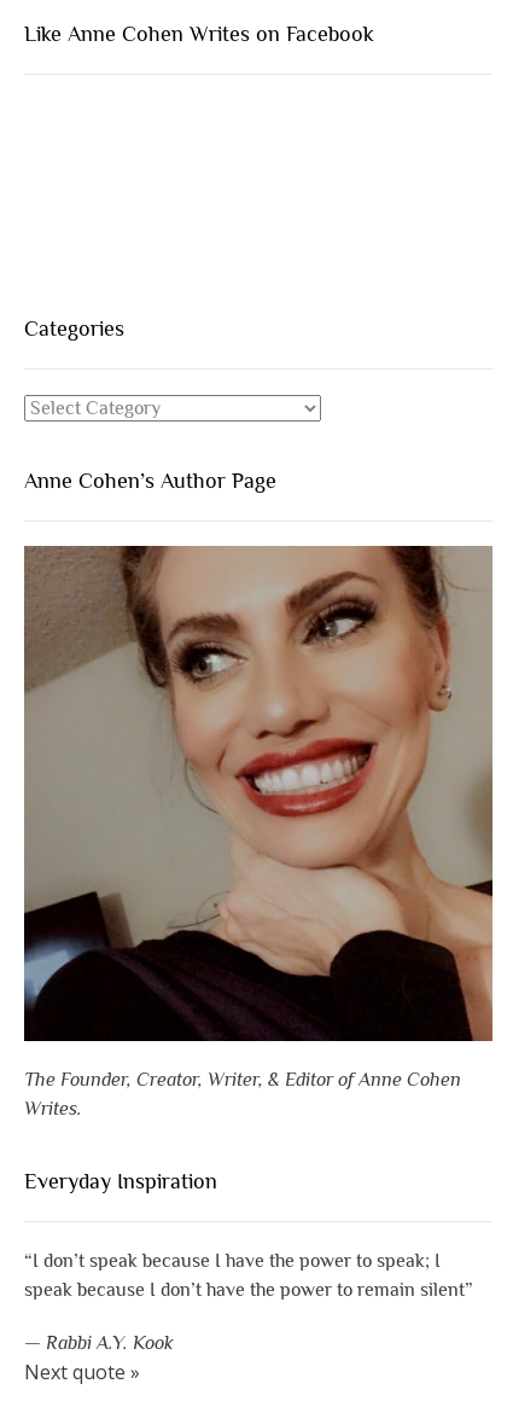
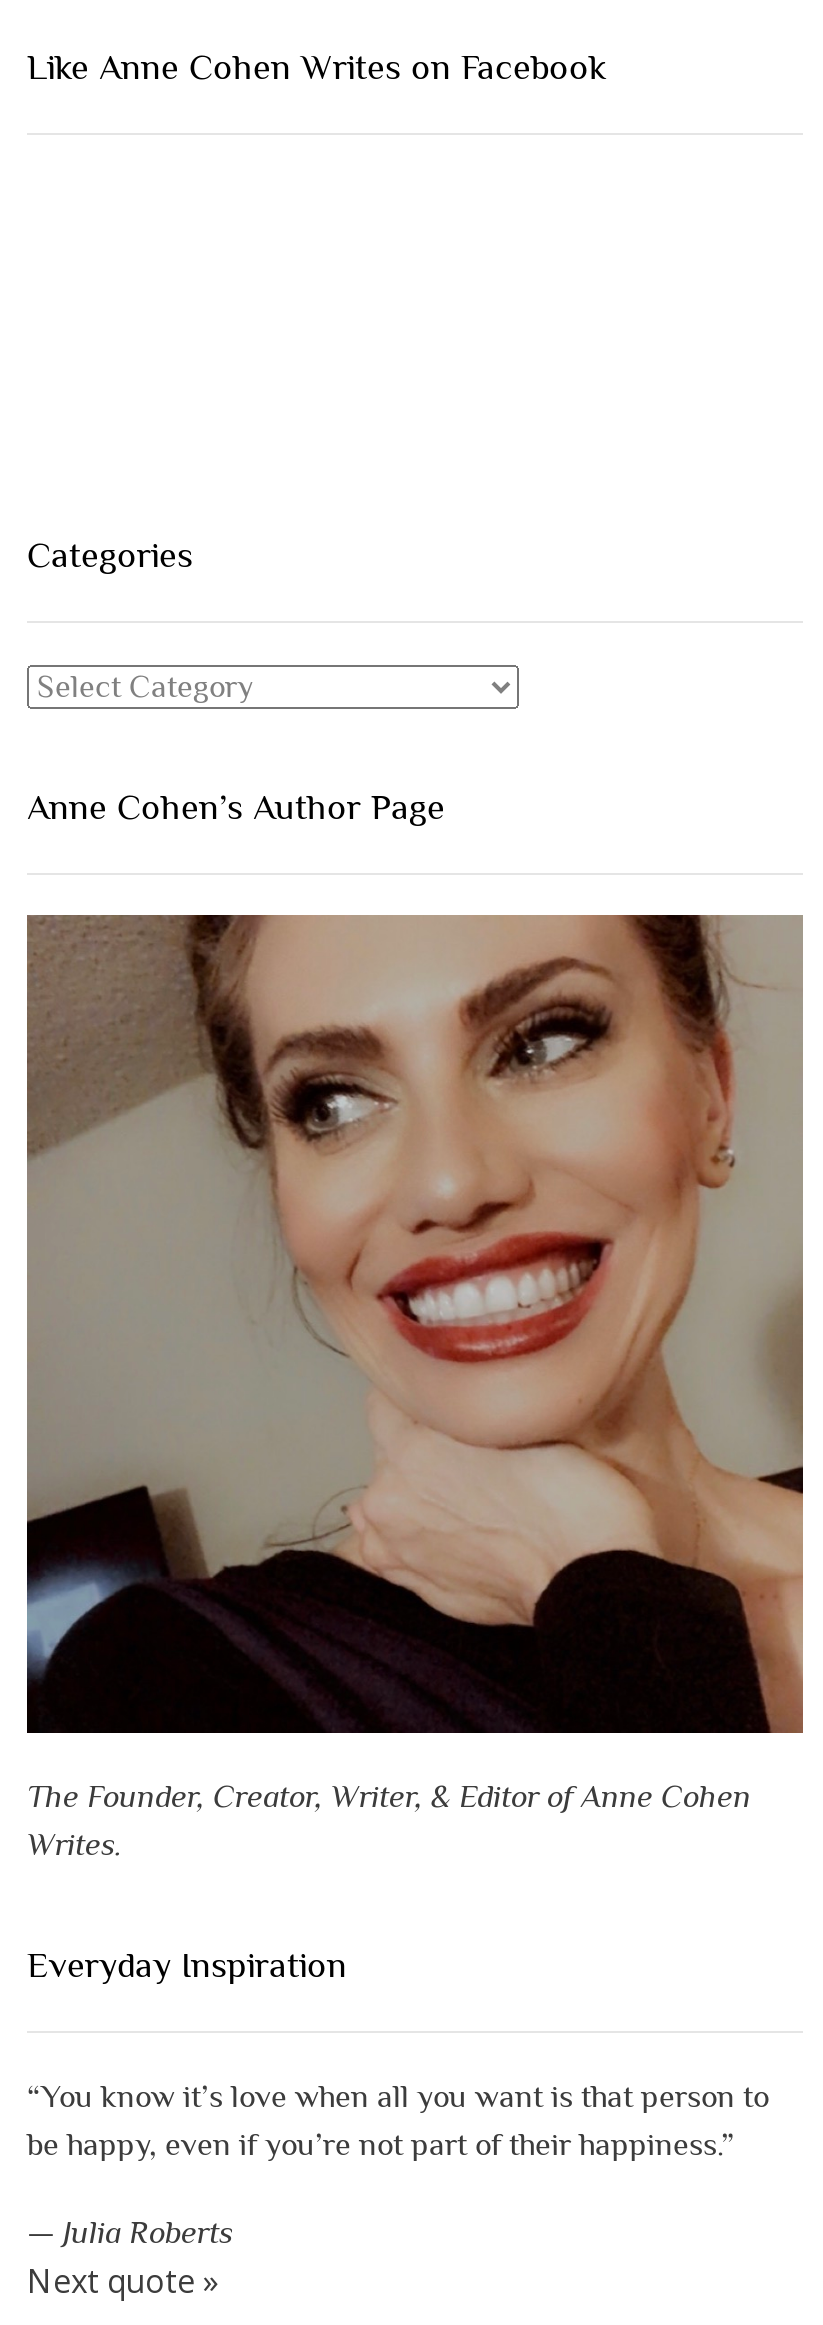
- “I don’t speak because I have the power to speak; I
- speak because I don’t have the power to remain silent”
+ “You know it’s love when all you want is that person to
+ be happy, even if you’re not part of their happiness.”

- — Rabbi A.Y. Kook
+ — Julia Roberts
